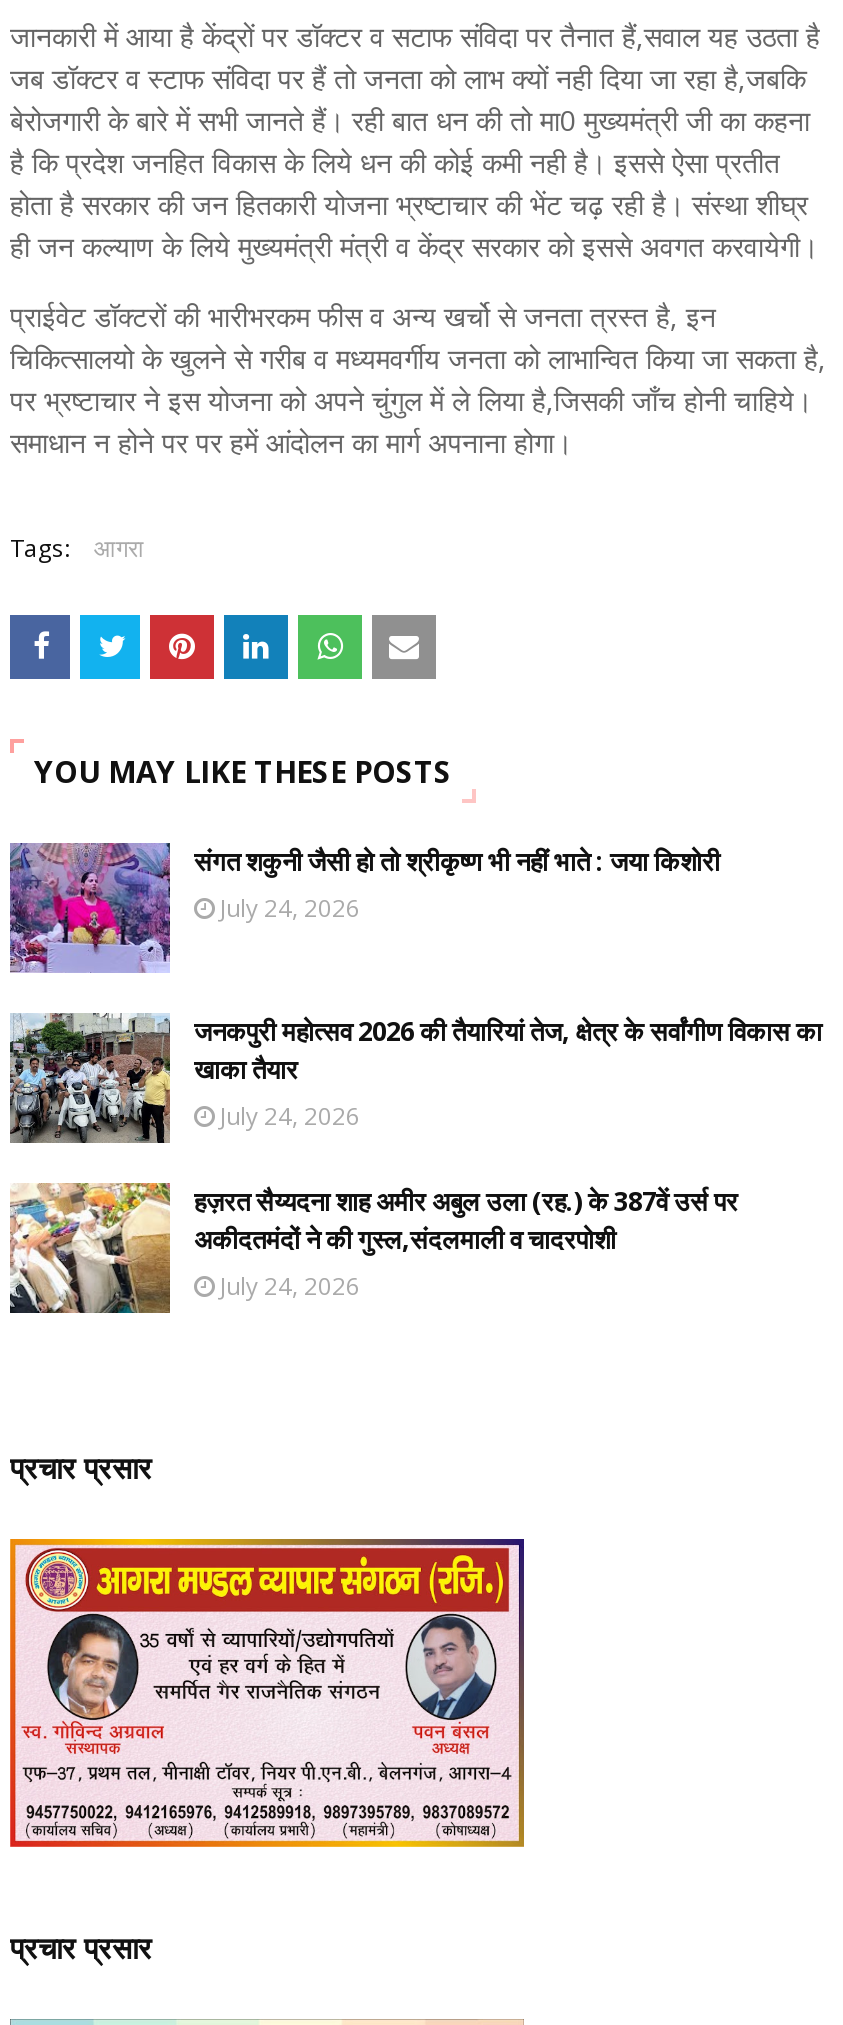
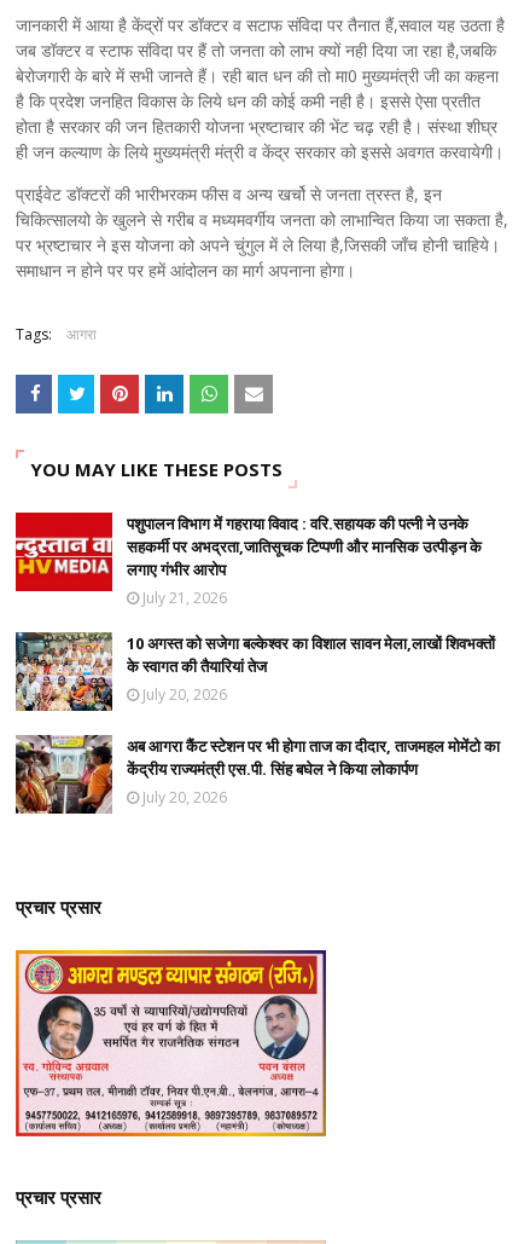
- [image]
- संगत शकुनी जैसी हो तो श्रीकृष्ण भी नहीं भाते : जया किशोरी
- July 24, 2026
+ [image]
+ पशुपालन विभाग में गहराया विवाद : वरि.सहायक की पत्नी ने उनके
+ सहकर्मी पर अभद्रता,जातिसूचक टिप्पणी और मानसिक उत्पीड़न के
+ लगाए गंभीर आरोप
+ July 21, 2026

- [image]
- जनकपुरी महोत्सव 2026 की तैयारियां तेज, क्षेत्र के सर्वांगीण विकास का
- खाका तैयार
- July 24, 2026
+ [image]
+ 10 अगस्त को सजेगा बल्केश्वर का विशाल सावन मेला,लाखों शिवभक्तों
+ के स्वागत की तैयारियां तेज
+ July 20, 2026

- [image]
- हज़रत सैय्यदना शाह अमीर अबुल उला (रह.) के 387वें उर्स पर
- अकीदतमंदों ने की गुस्ल,संदलमाली व चादरपोशी
- July 24, 2026
+ [image]
+ अब आगरा कैंट स्टेशन पर भी होगा ताज का दीदार, ताजमहल मोमेंटो का
+ केंद्रीय राज्यमंत्री एस.पी. सिंह बघेल ने किया लोकार्पण
+ July 20, 2026
